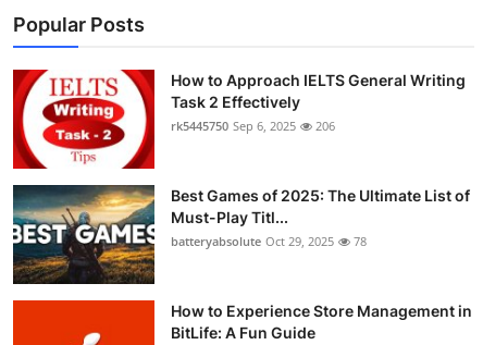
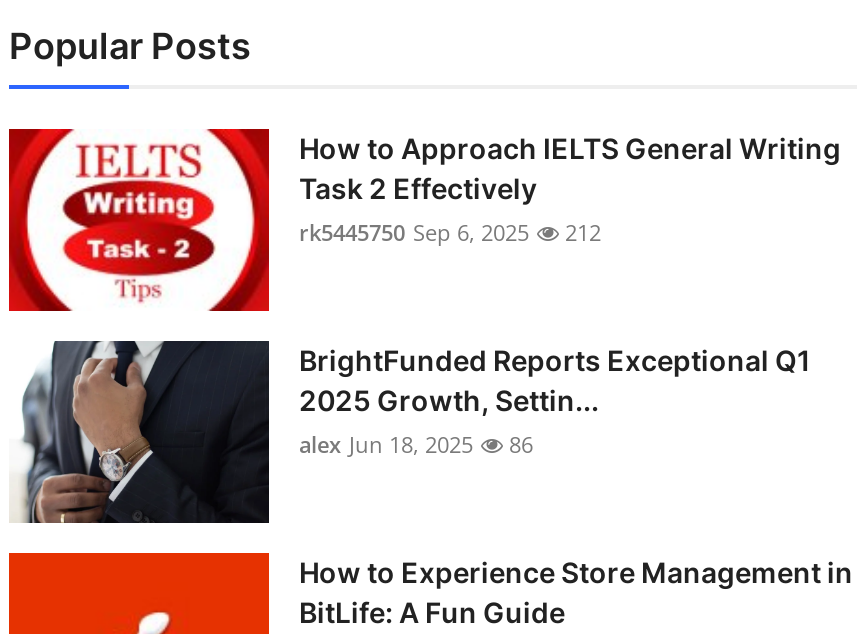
- rk5445750 Sep 6, 2025 206
+ rk5445750 Sep 6, 2025 212

- [image]
- Best Games of 2025: The Ultimate List of
- Must-Play Titl...
- batteryabsolute Oct 29, 2025
- 78
+ [image]
+ BrightFunded Reports Exceptional Q1
+ 2025 Growth, Settin...
+ alex Jun 18, 2025
+ 86
